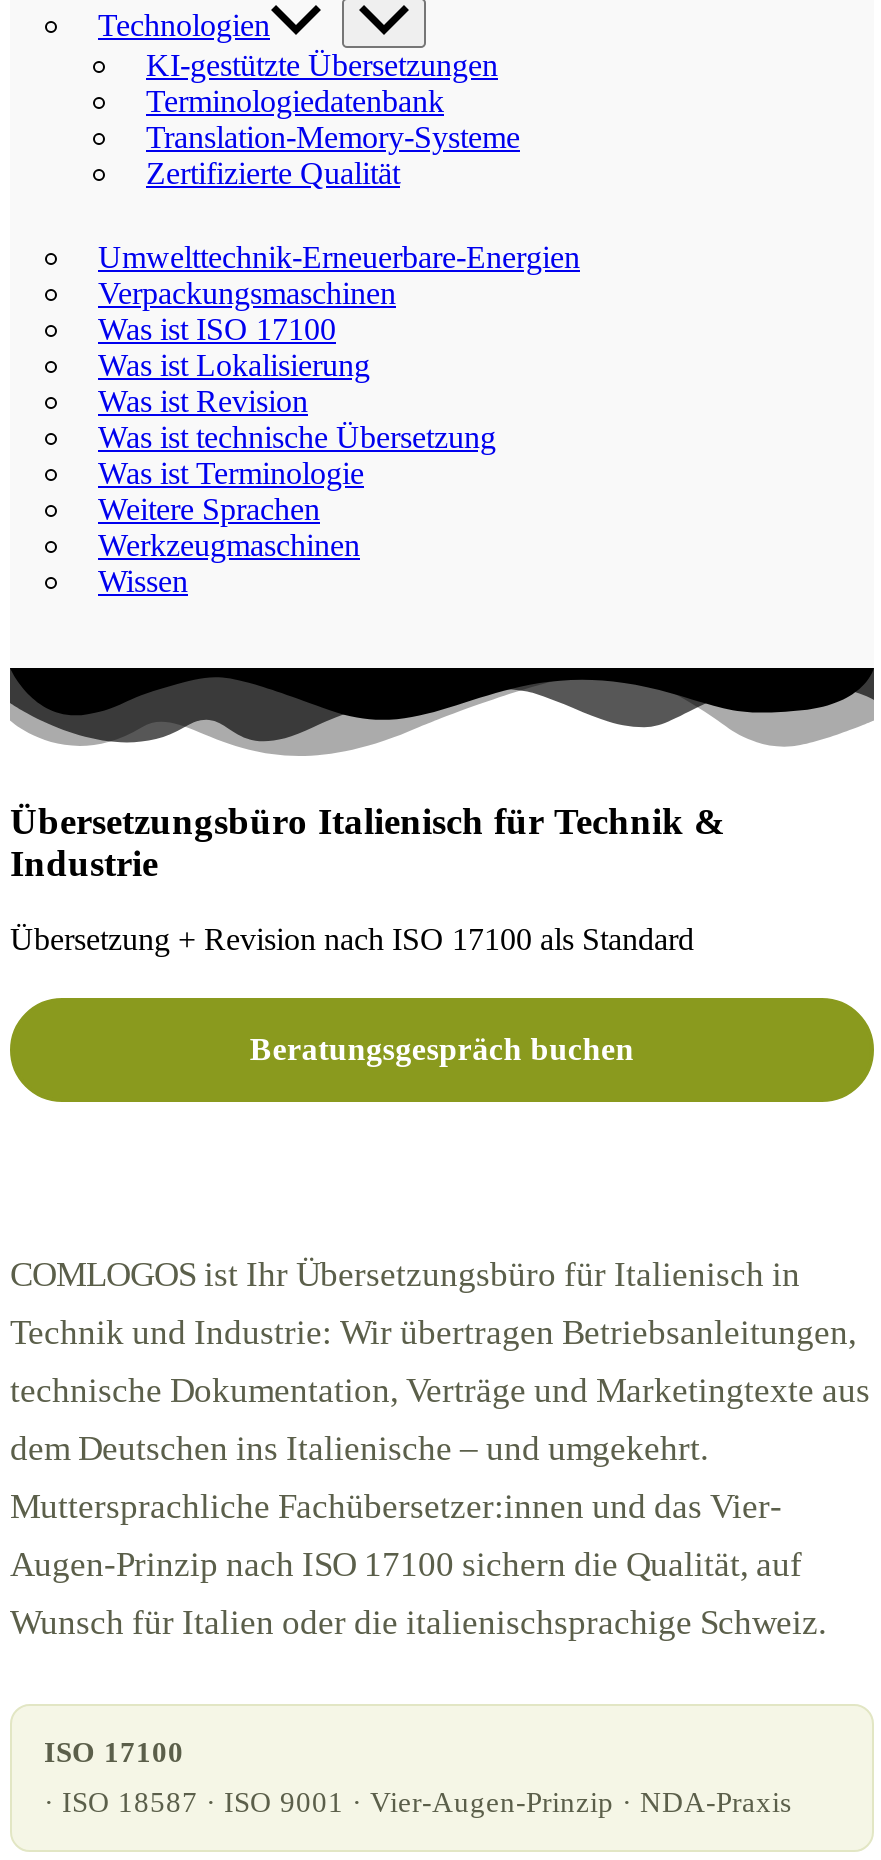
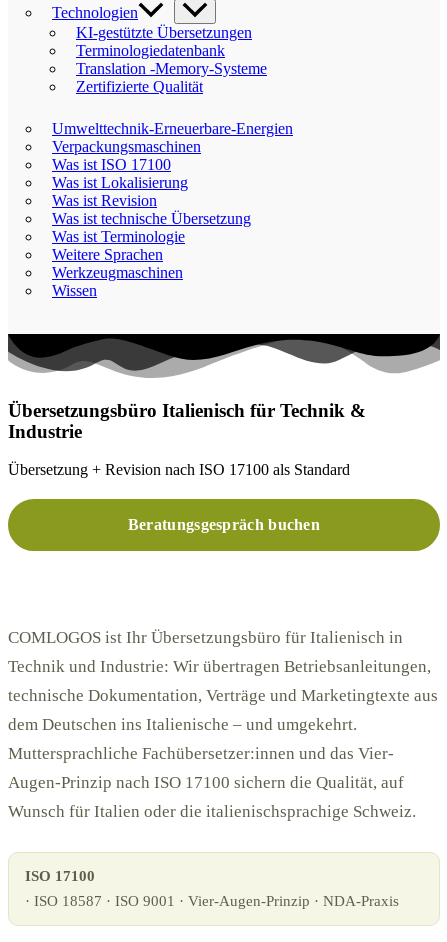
- Translation-Memory-Systeme
+ Translation -Memory-Systeme
